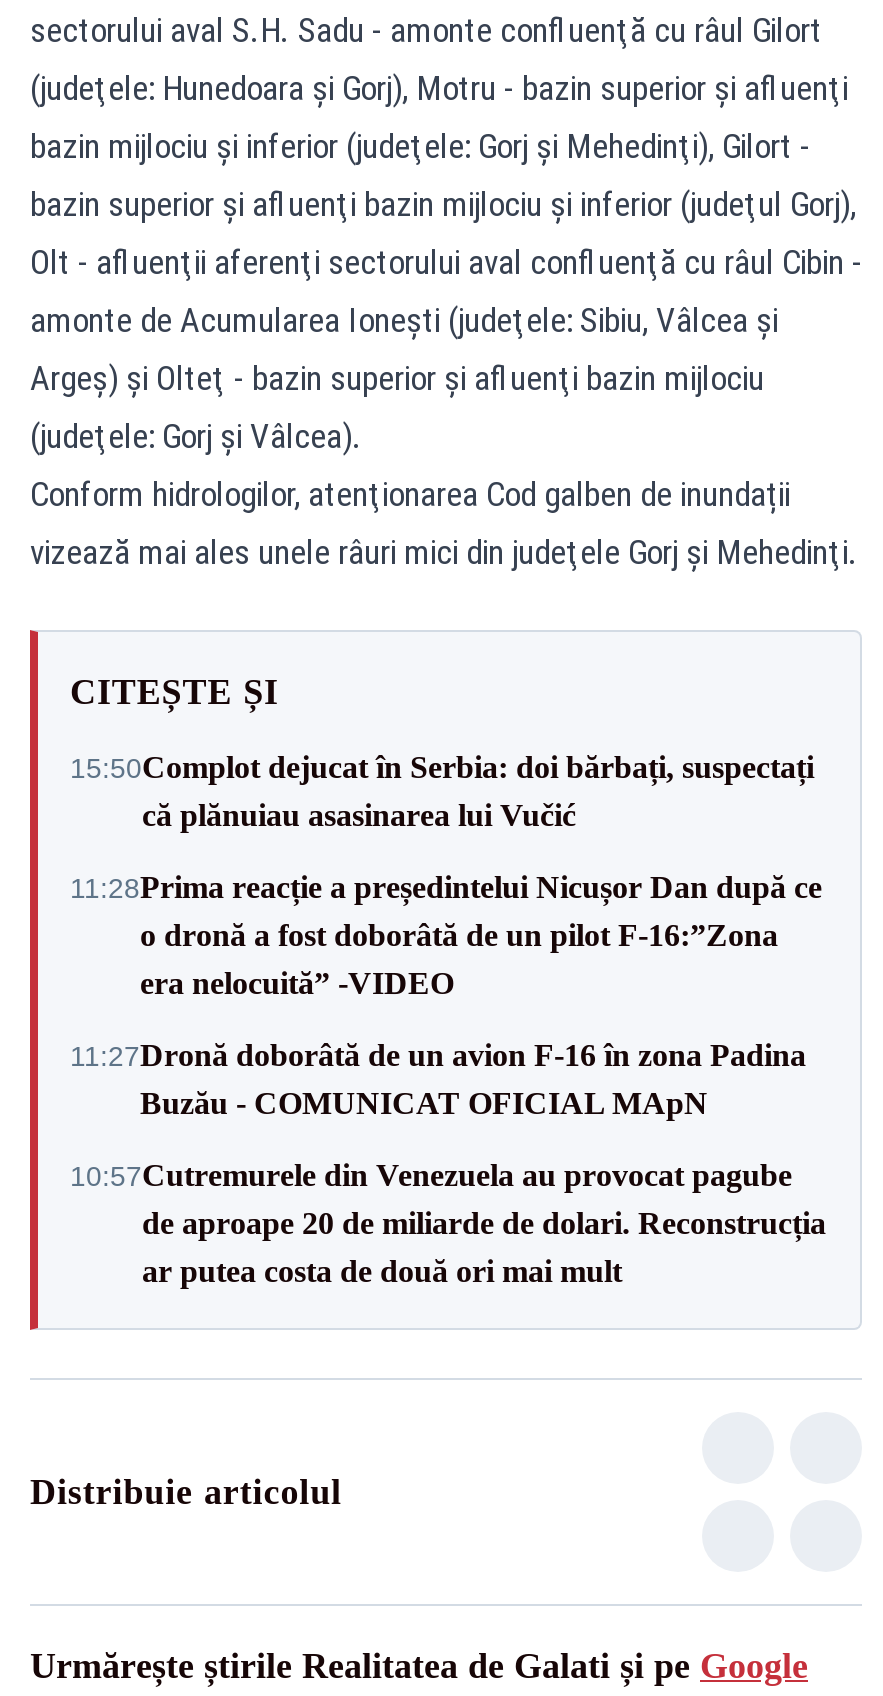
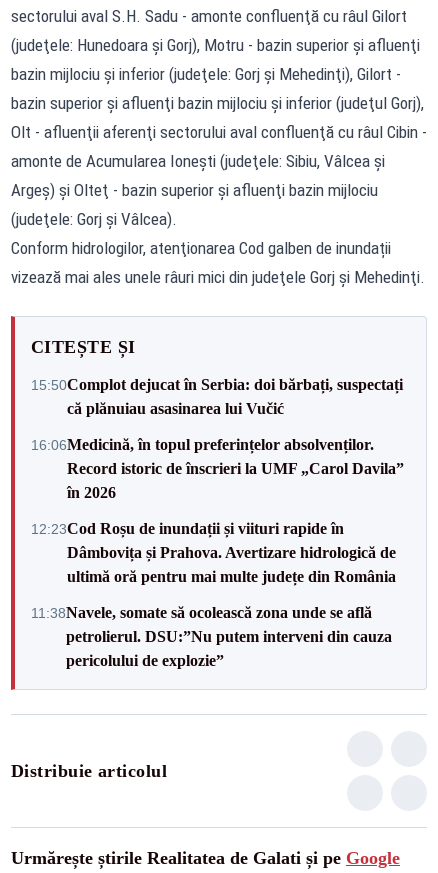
- 11:28Prima reacție a președintelui Nicușor Dan după ce
- o dronă a fost doborâtă de un pilot F-16:”Zona
- era nelocuită” -VIDEO
+ 16:06Medicină, în topul preferințelor absolvenților.
+ Record istoric de înscrieri la UMF „Carol Davila”
+ în 2026

- 11:27Dronă doborâtă de un avion F‑16 în zona Padina
- Buzău - COMUNICAT OFICIAL MApN
+ 12:23Cod Roșu de inundații și viituri rapide în
+ Dâmbovița și Prahova. Avertizare hidrologică de
+ ultimă oră pentru mai multe județe din România

- 10:57Cutremurele din Venezuela au provocat pagube
- de aproape 20 de miliarde de dolari. Reconstrucția
- ar putea costa de două ori mai mult
+ 11:38Navele, somate să ocolească zona unde se află
+ petrolierul. DSU:”Nu putem interveni din cauza
+ pericolului de explozie”
